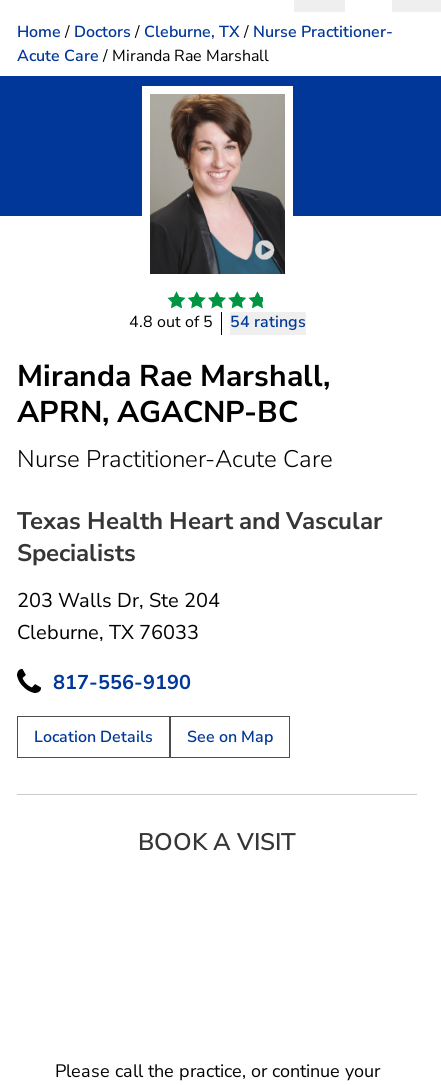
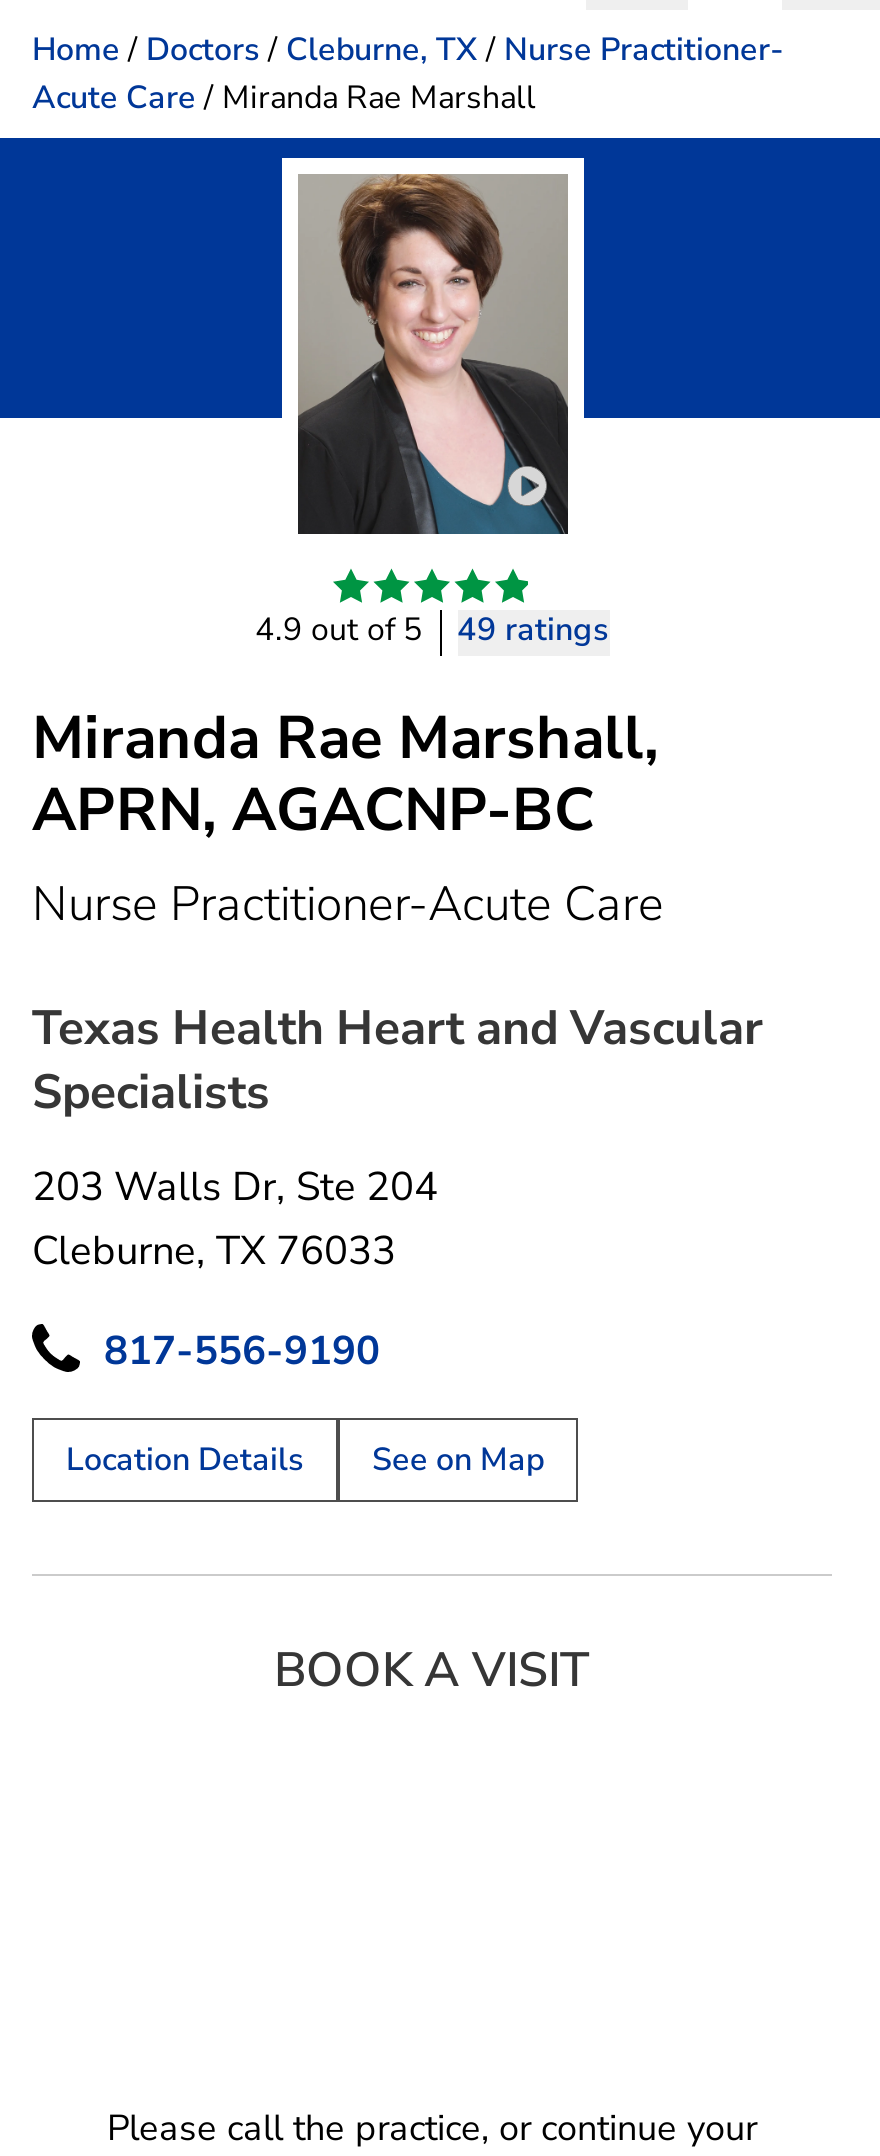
- 4.8 out of 5 54 ratings
+ 4.9 out of 5 49 ratings
